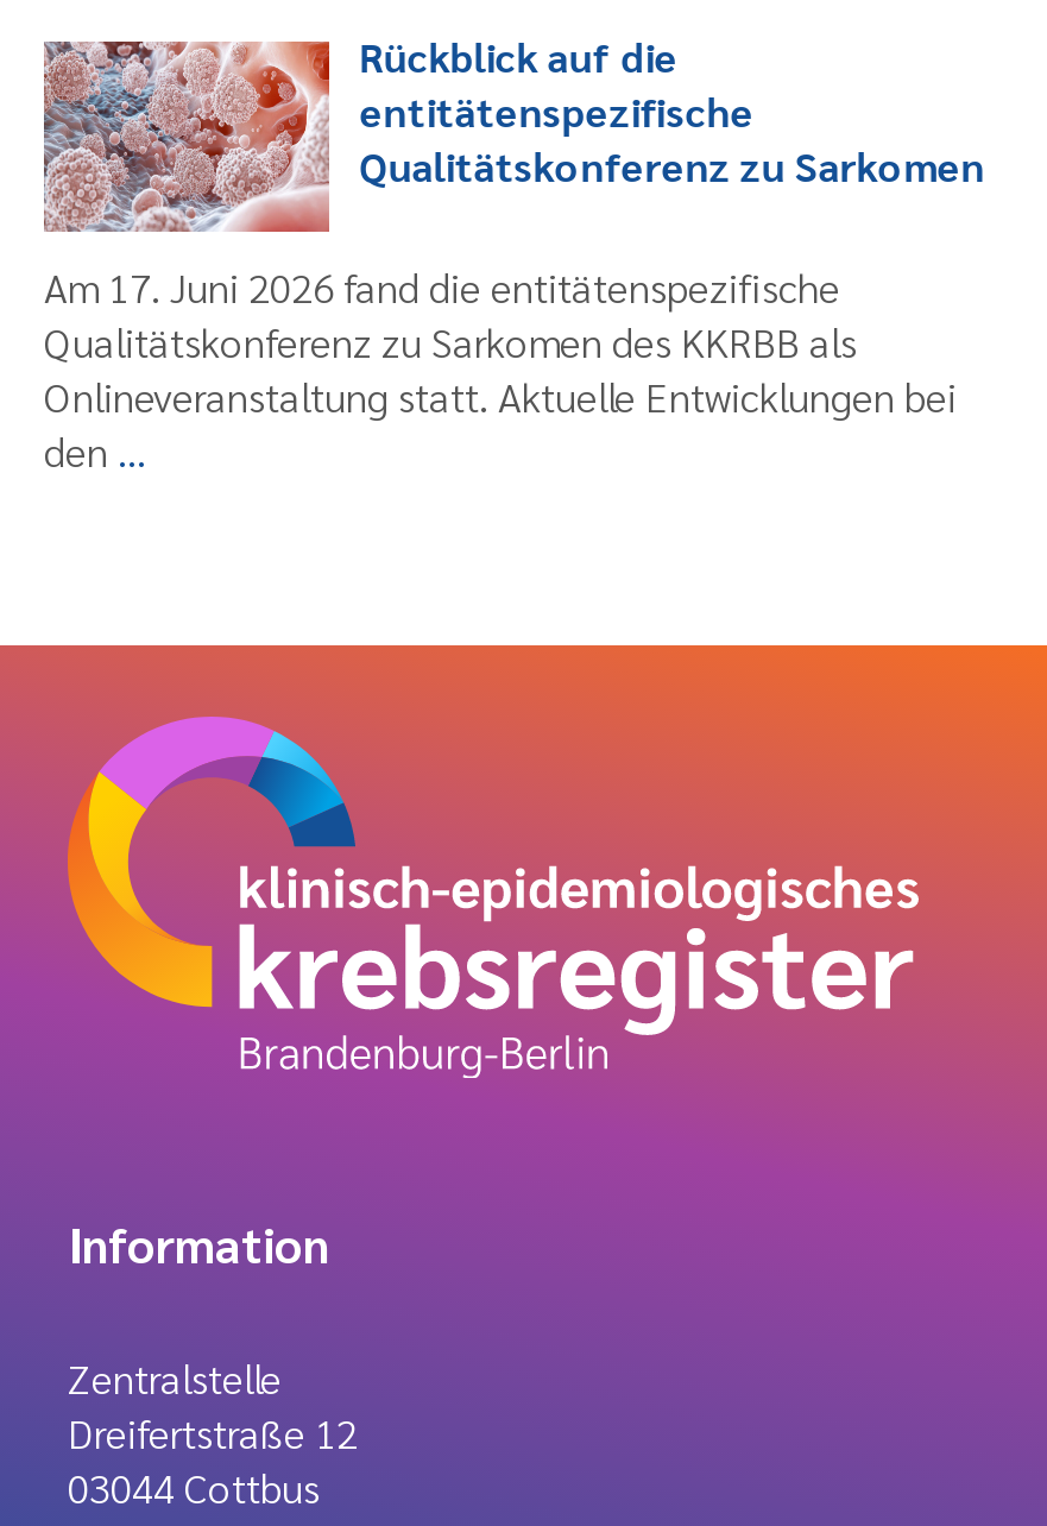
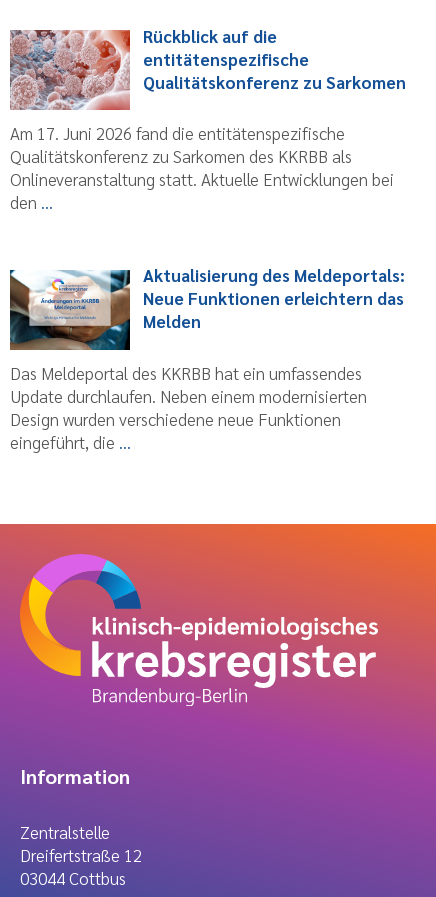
+ [image]
+ Aktualisierung des Meldeportals:
+ Neue Funktionen erleichtern das
+ Melden
+ Das Meldeportal des KKRBB hat ein umfassendes
+ Update durchlaufen. Neben einem modernisierten
+ Design wurden verschiedene neue Funktionen
+ eingeführt, die...
